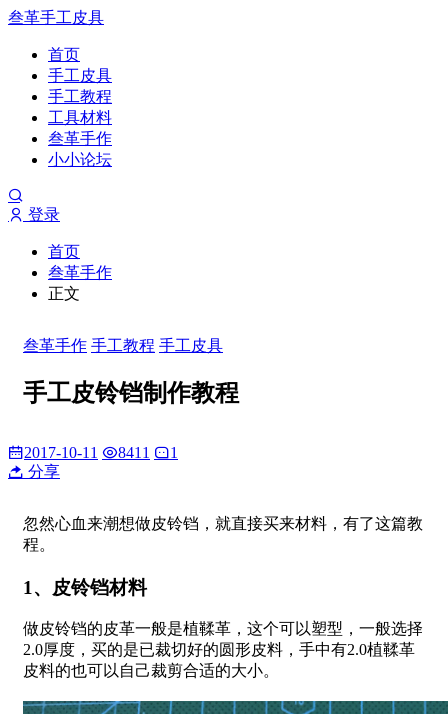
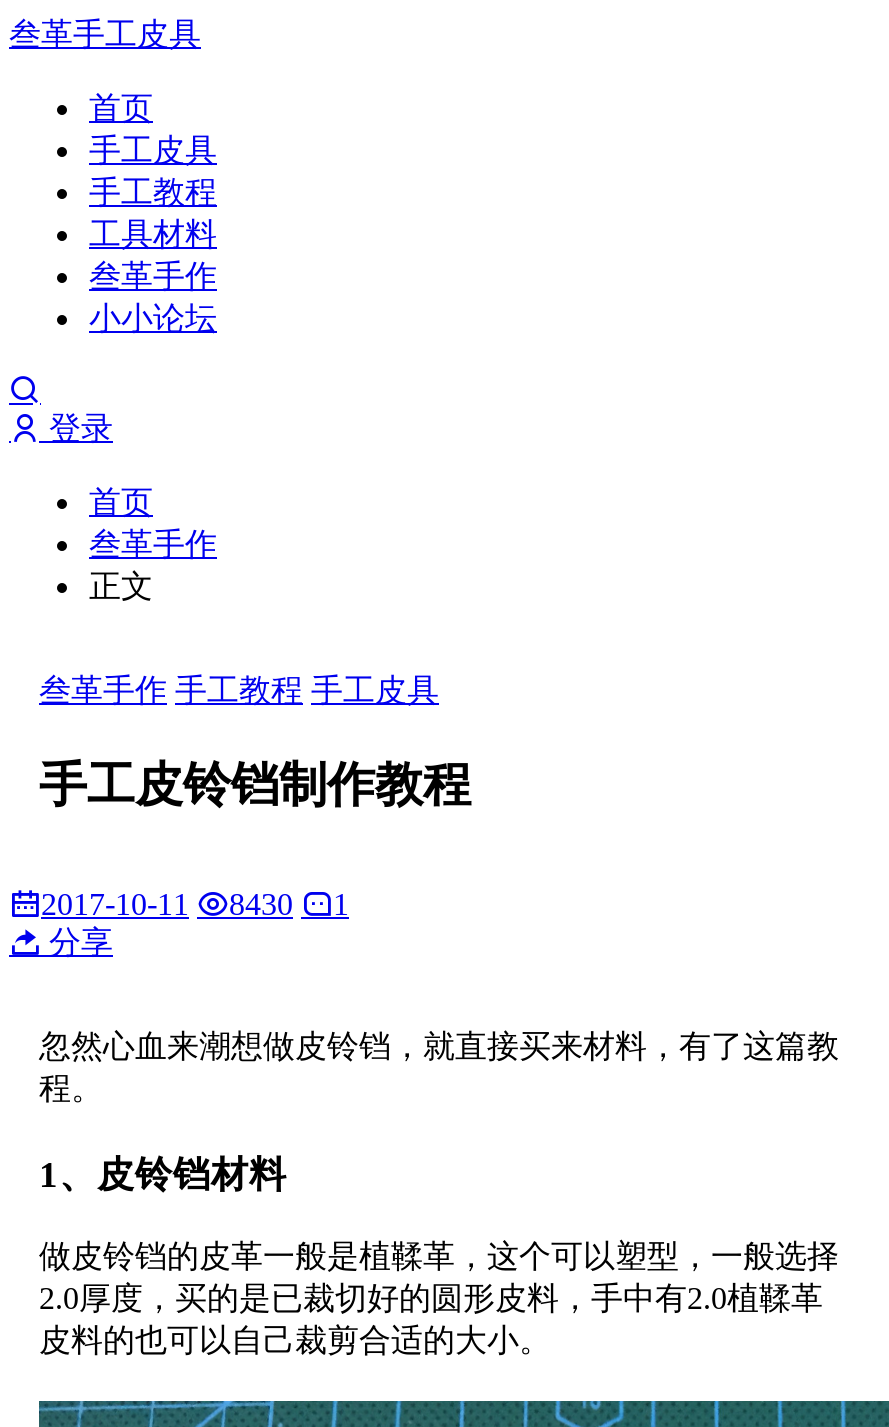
- 2017-10-11 8411 1
+ 2017-10-11 8430 1
